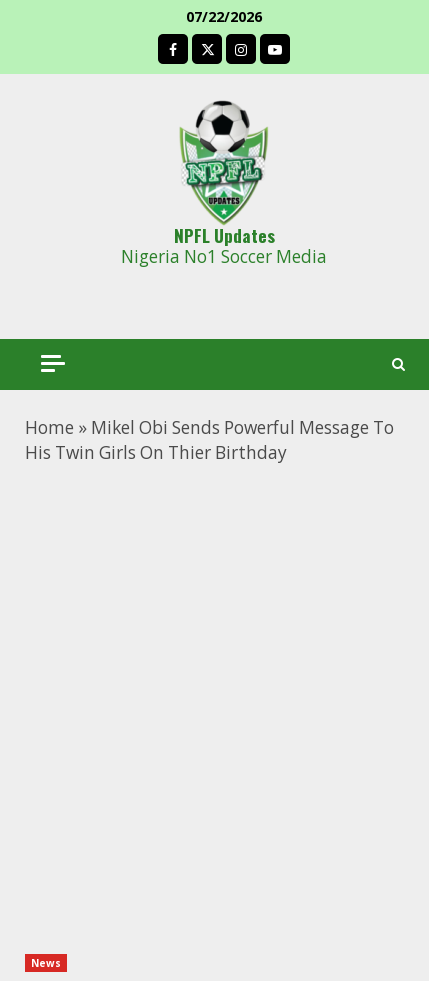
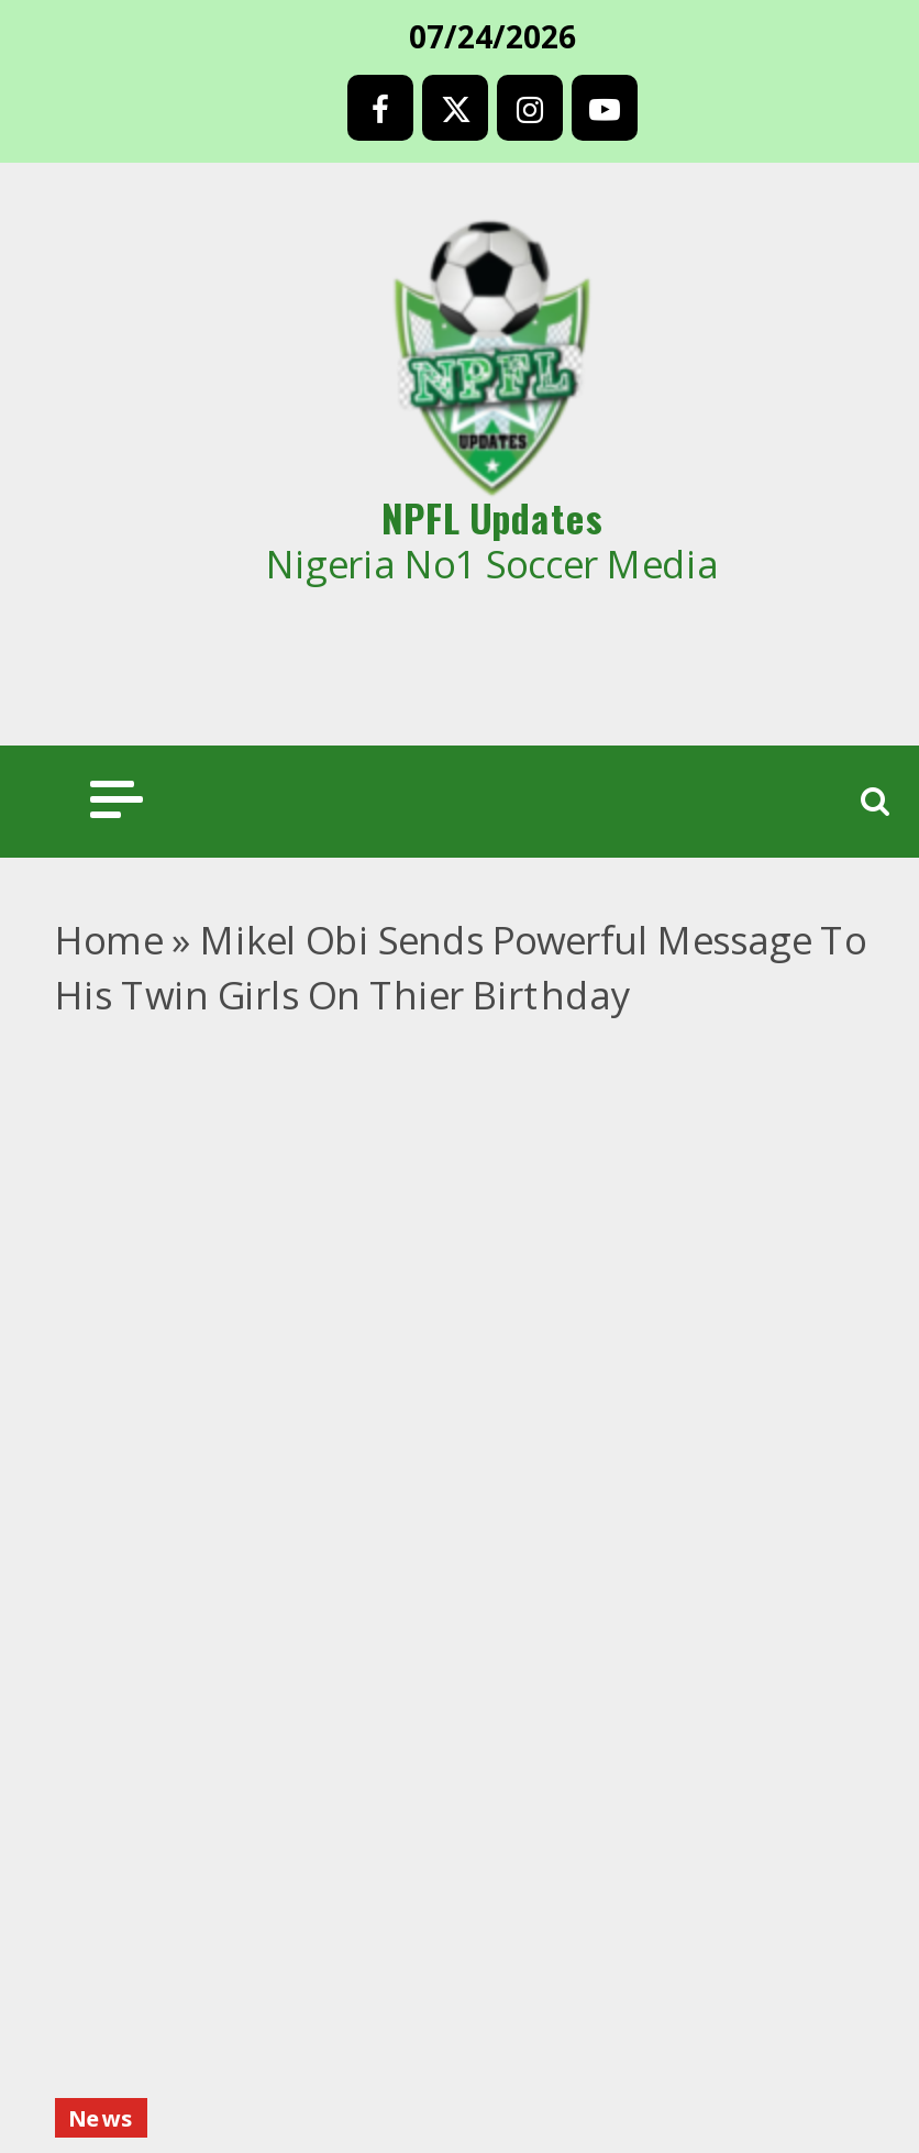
- 07/22/2026
+ 07/24/2026
